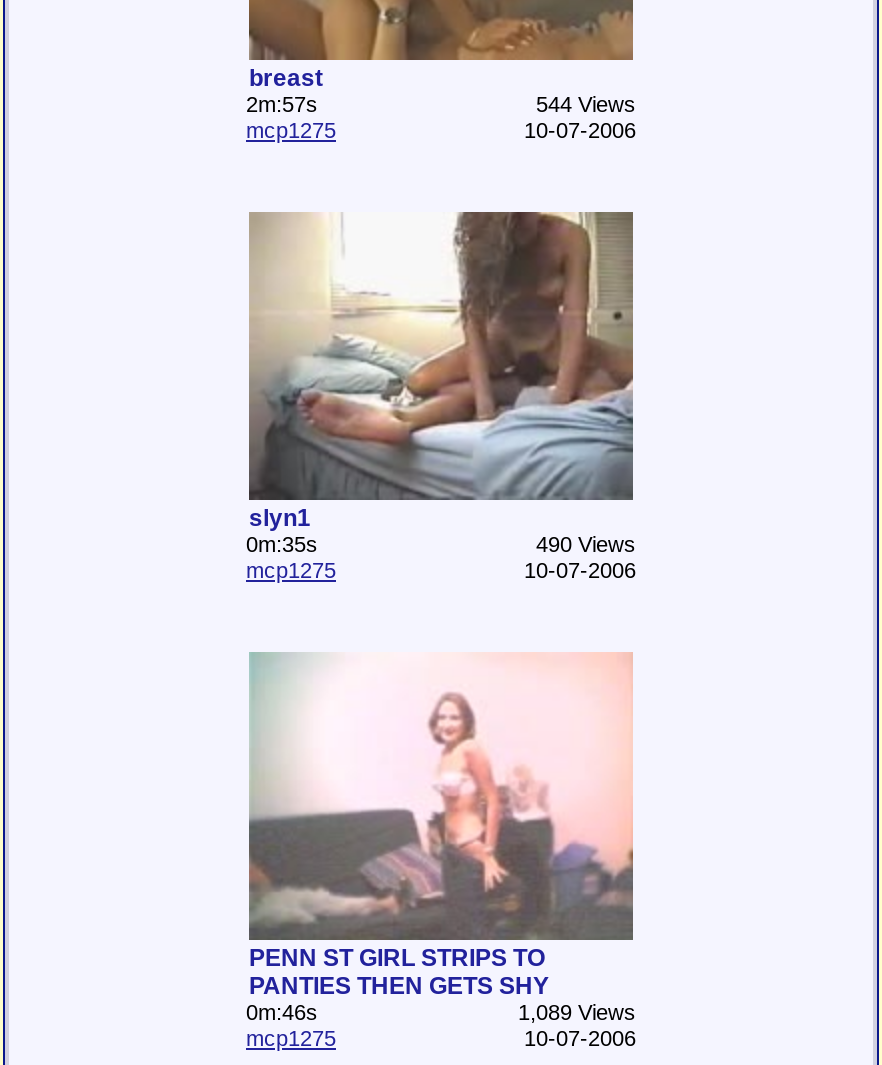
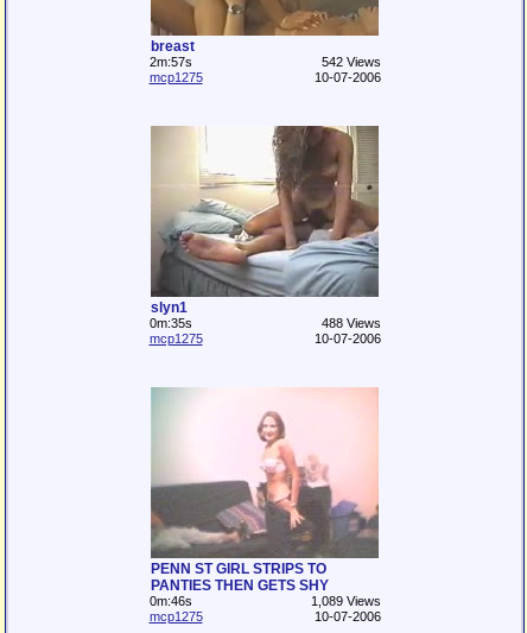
- 544 Views
+ 542 Views

- 490 Views
+ 488 Views
